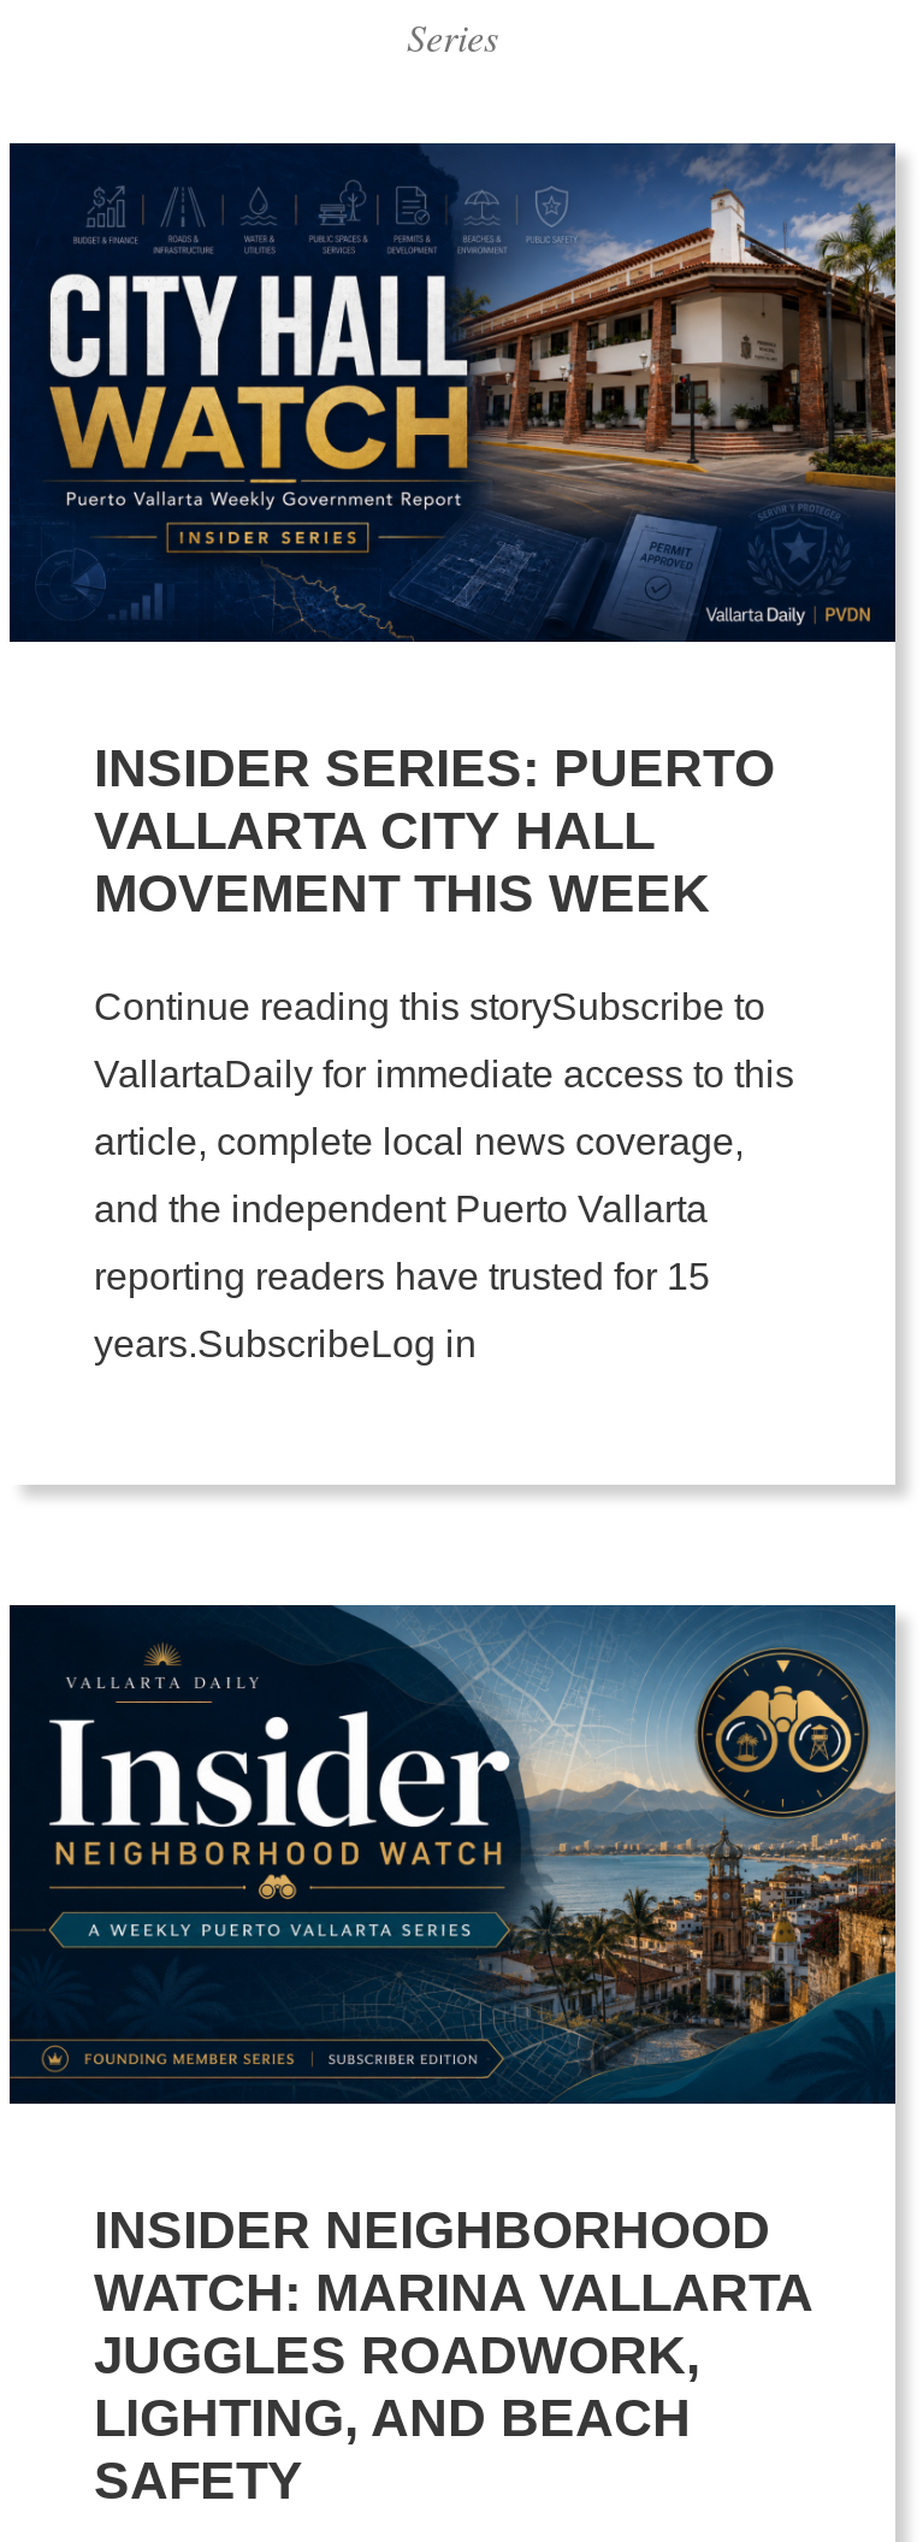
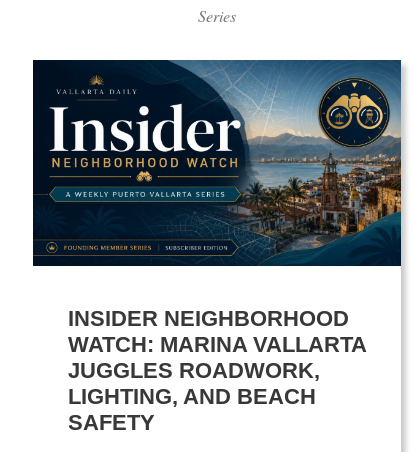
- [image]
- INSIDER SERIES: PUERTO
- VALLARTA CITY HALL
- MOVEMENT THIS WEEK
- Continue reading this storySubscribe to
- VallartaDaily for immediate access to this
- article, complete local news coverage,
- and the independent Puerto Vallarta
- reporting readers have trusted for 15
- years.SubscribeLog in
